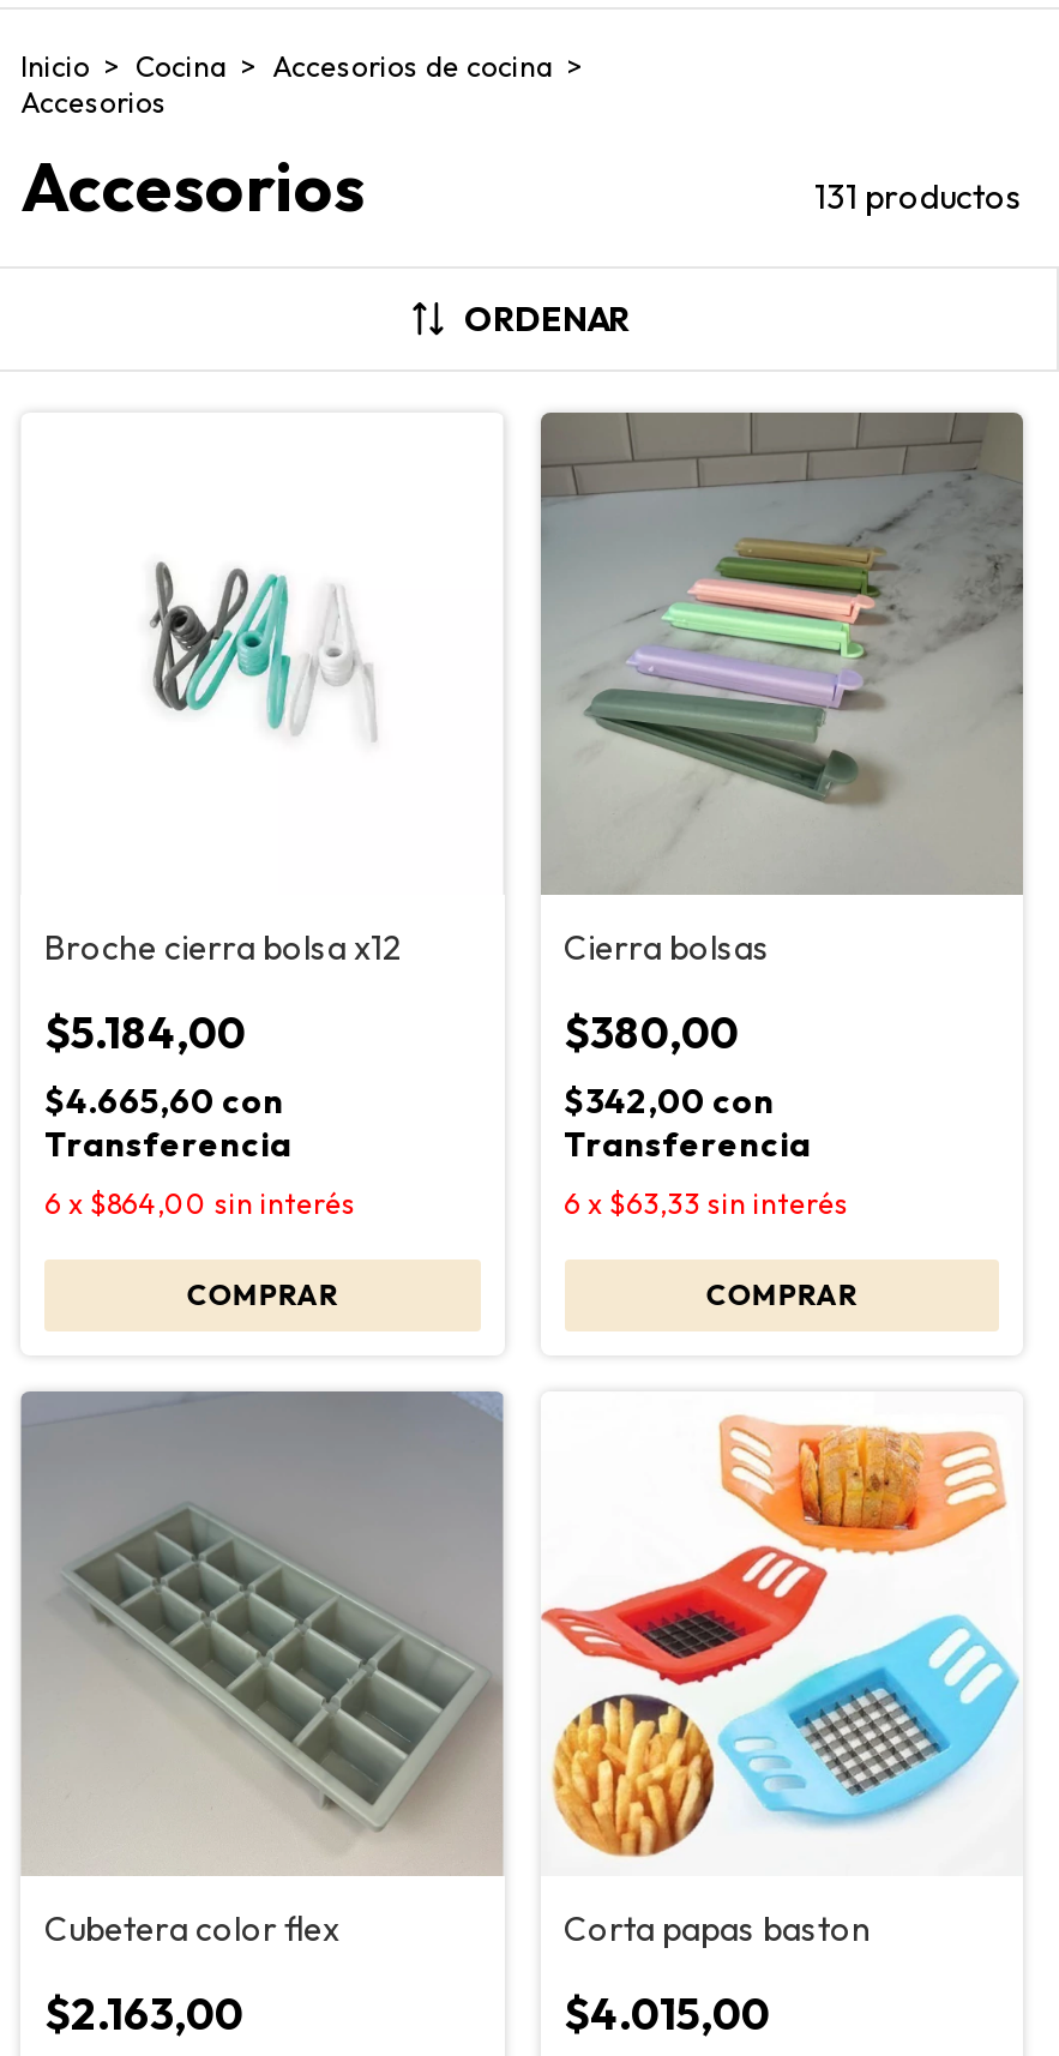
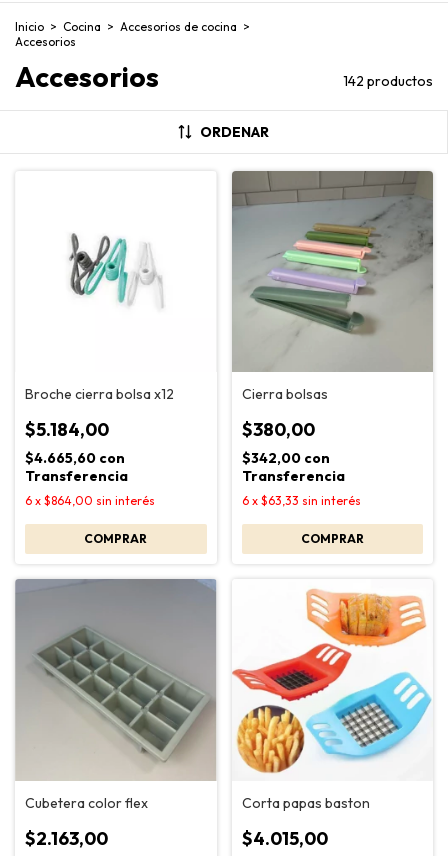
- 131 productos
+ 142 productos
